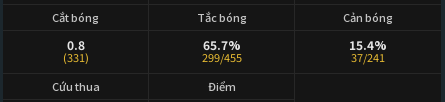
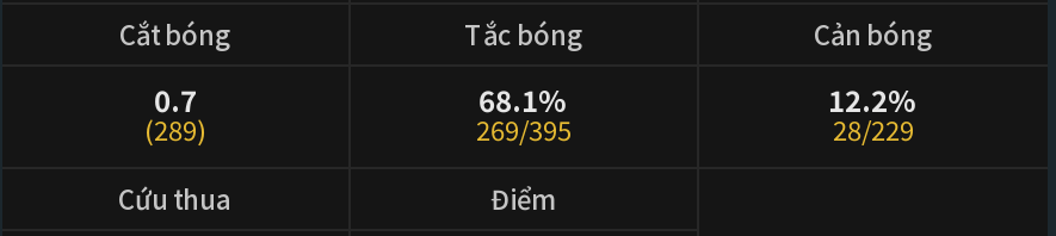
- 0.8
+ 0.7

- 65.7%
+ 68.1%

- 15.4%
+ 12.2%

- (331)
+ (289)

- 299/455
+ 269/395

- 37/241
+ 28/229
